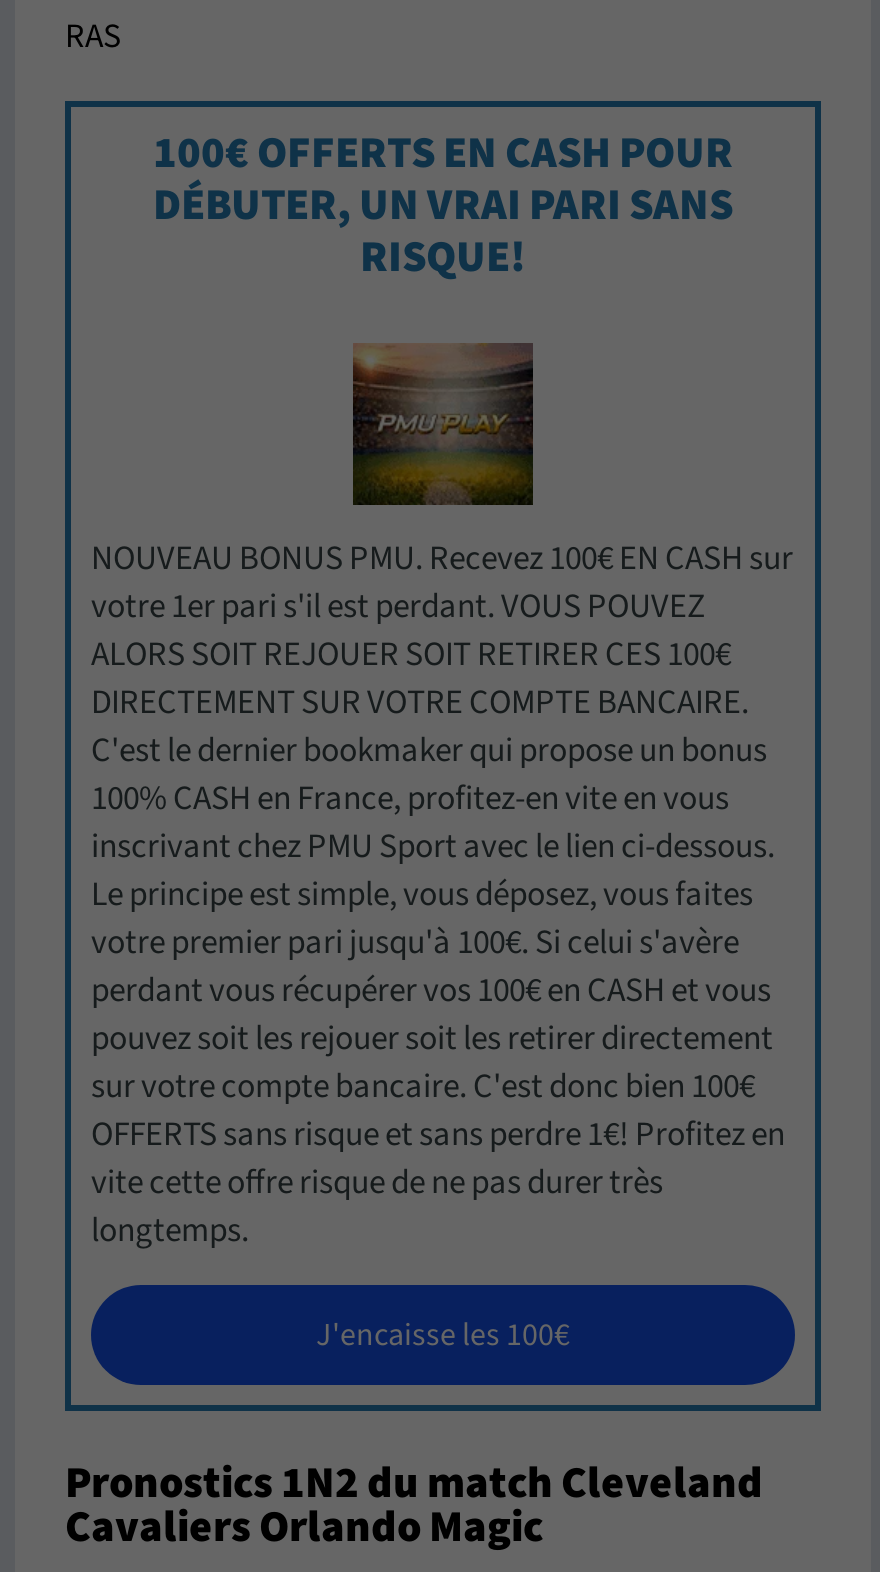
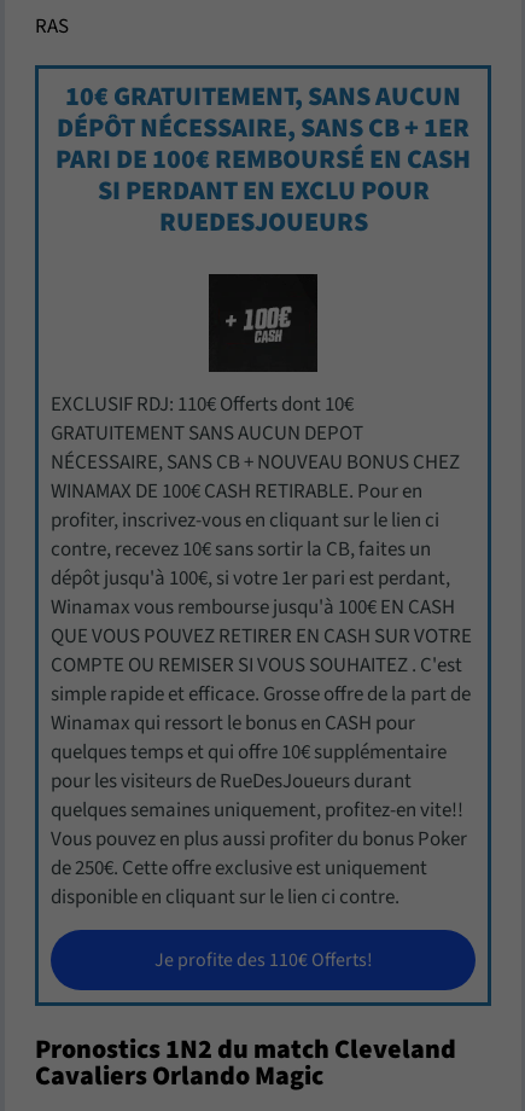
- 100€ OFFERTS EN CASH POUR
- DÉBUTER, UN VRAI PARI SANS
- RISQUE!
+ 10€ GRATUITEMENT, SANS AUCUN
+ DÉPÔT NÉCESSAIRE, SANS CB + 1ER
+ PARI DE 100€ REMBOURSÉ EN CASH
+ SI PERDANT EN EXCLU POUR
+ RUEDESJOUEURS

- NOUVEAU BONUS PMU. Recevez 100€ EN CASH sur
- votre 1er pari s'il est perdant. VOUS POUVEZ
- ALORS SOIT REJOUER SOIT RETIRER CES 100€
- DIRECTEMENT SUR VOTRE COMPTE BANCAIRE.
- C'est le dernier bookmaker qui propose un bonus
- 100% CASH en France, profitez-en vite en vous
- inscrivant chez PMU Sport avec le lien ci-dessous.
- Le principe est simple, vous déposez, vous faites
- votre premier pari jusqu'à 100€. Si celui s'avère
- perdant vous récupérer vos 100€ en CASH et vous
- pouvez soit les rejouer soit les retirer directement
- sur votre compte bancaire. C'est donc bien 100€
- OFFERTS sans risque et sans perdre 1€! Profitez en
- vite cette offre risque de ne pas durer très
- longtemps.
+ EXCLUSIF RDJ: 110€ Offerts dont 10€
+ GRATUITEMENT SANS AUCUN DEPOT
+ NÉCESSAIRE, SANS CB + NOUVEAU BONUS CHEZ
+ WINAMAX DE 100€ CASH RETIRABLE. Pour en
+ profiter, inscrivez-vous en cliquant sur le lien ci
+ contre, recevez 10€ sans sortir la CB, faites un
+ dépôt jusqu'à 100€, si votre 1er pari est perdant,
+ Winamax vous rembourse jusqu'à 100€ EN CASH
+ QUE VOUS POUVEZ RETIRER EN CASH SUR VOTRE
+ COMPTE OU REMISER SI VOUS SOUHAITEZ . C'est
+ simple rapide et efficace. Grosse offre de la part de
+ Winamax qui ressort le bonus en CASH pour
+ quelques temps et qui offre 10€ supplémentaire
+ pour les visiteurs de RueDesJoueurs durant
+ quelques semaines uniquement, profitez-en vite!!
+ Vous pouvez en plus aussi profiter du bonus Poker
+ de 250€. Cette offre exclusive est uniquement
+ disponible en cliquant sur le lien ci contre.

- J'encaisse les 100€
+ Je profite des 110€ Offerts!
